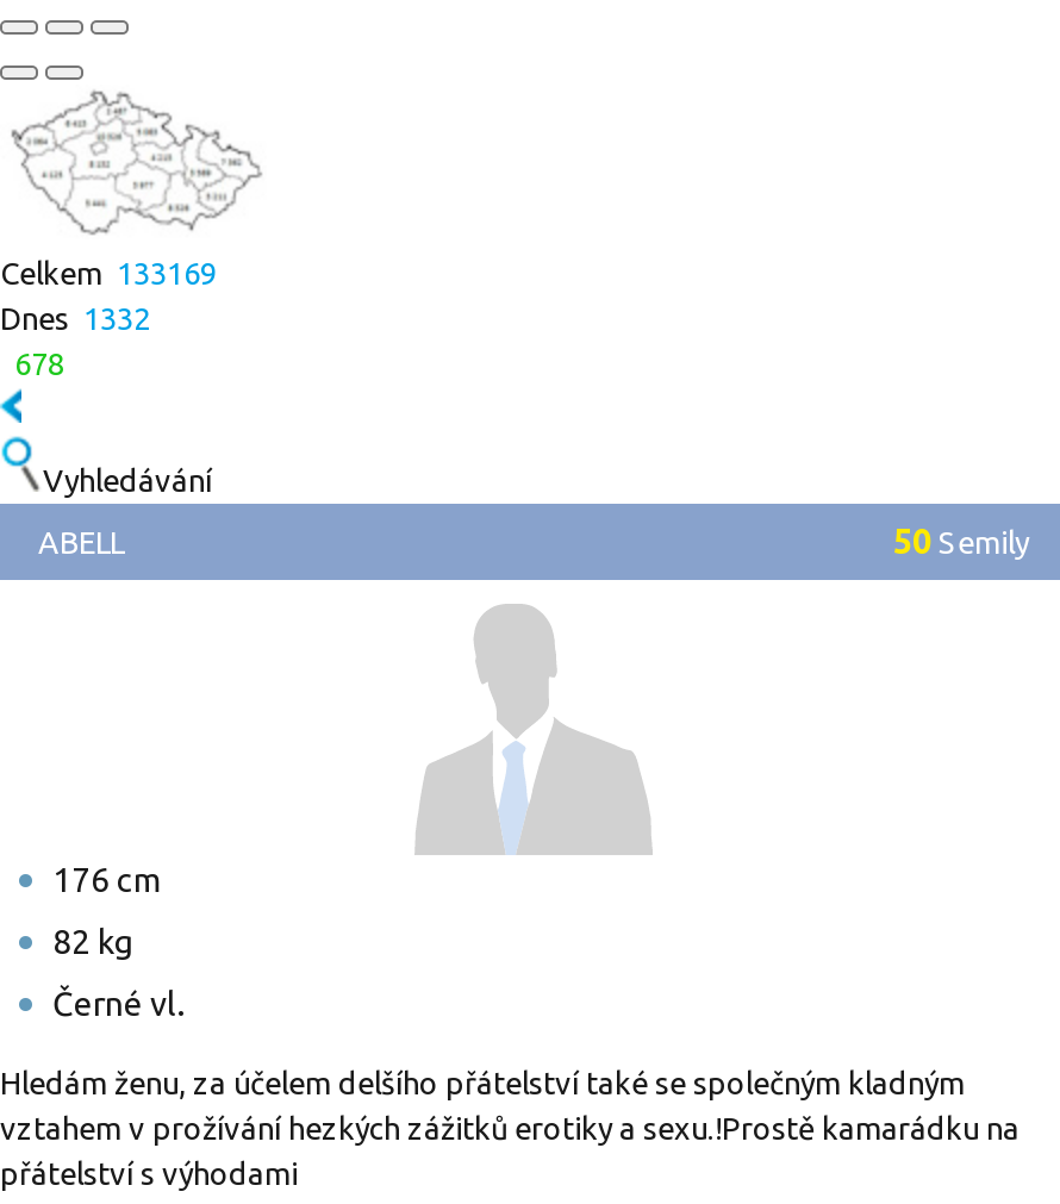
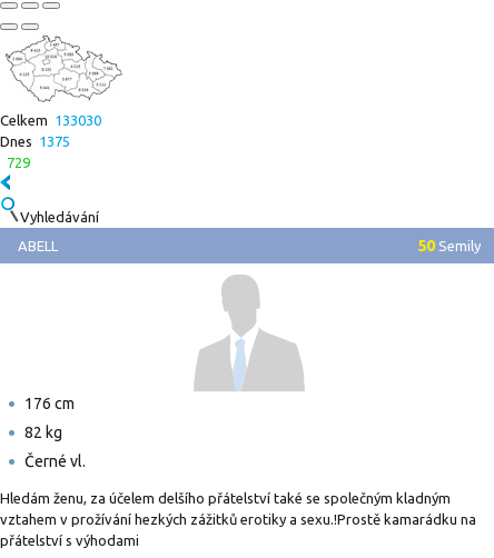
- Celkem 133169
+ Celkem 133030

- Dnes 1332
+ Dnes 1375

- 678
+ 729
